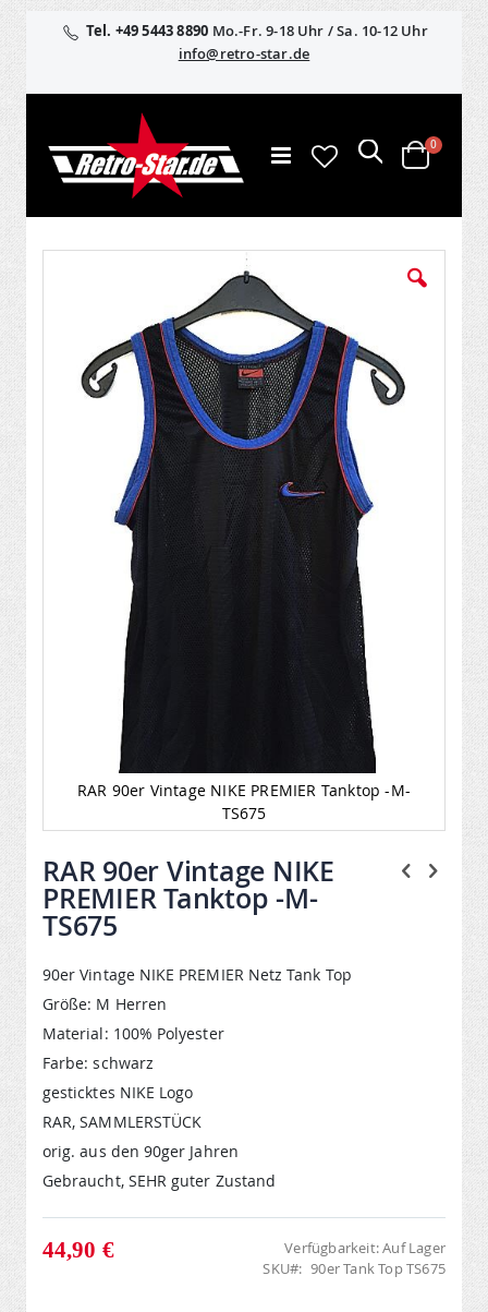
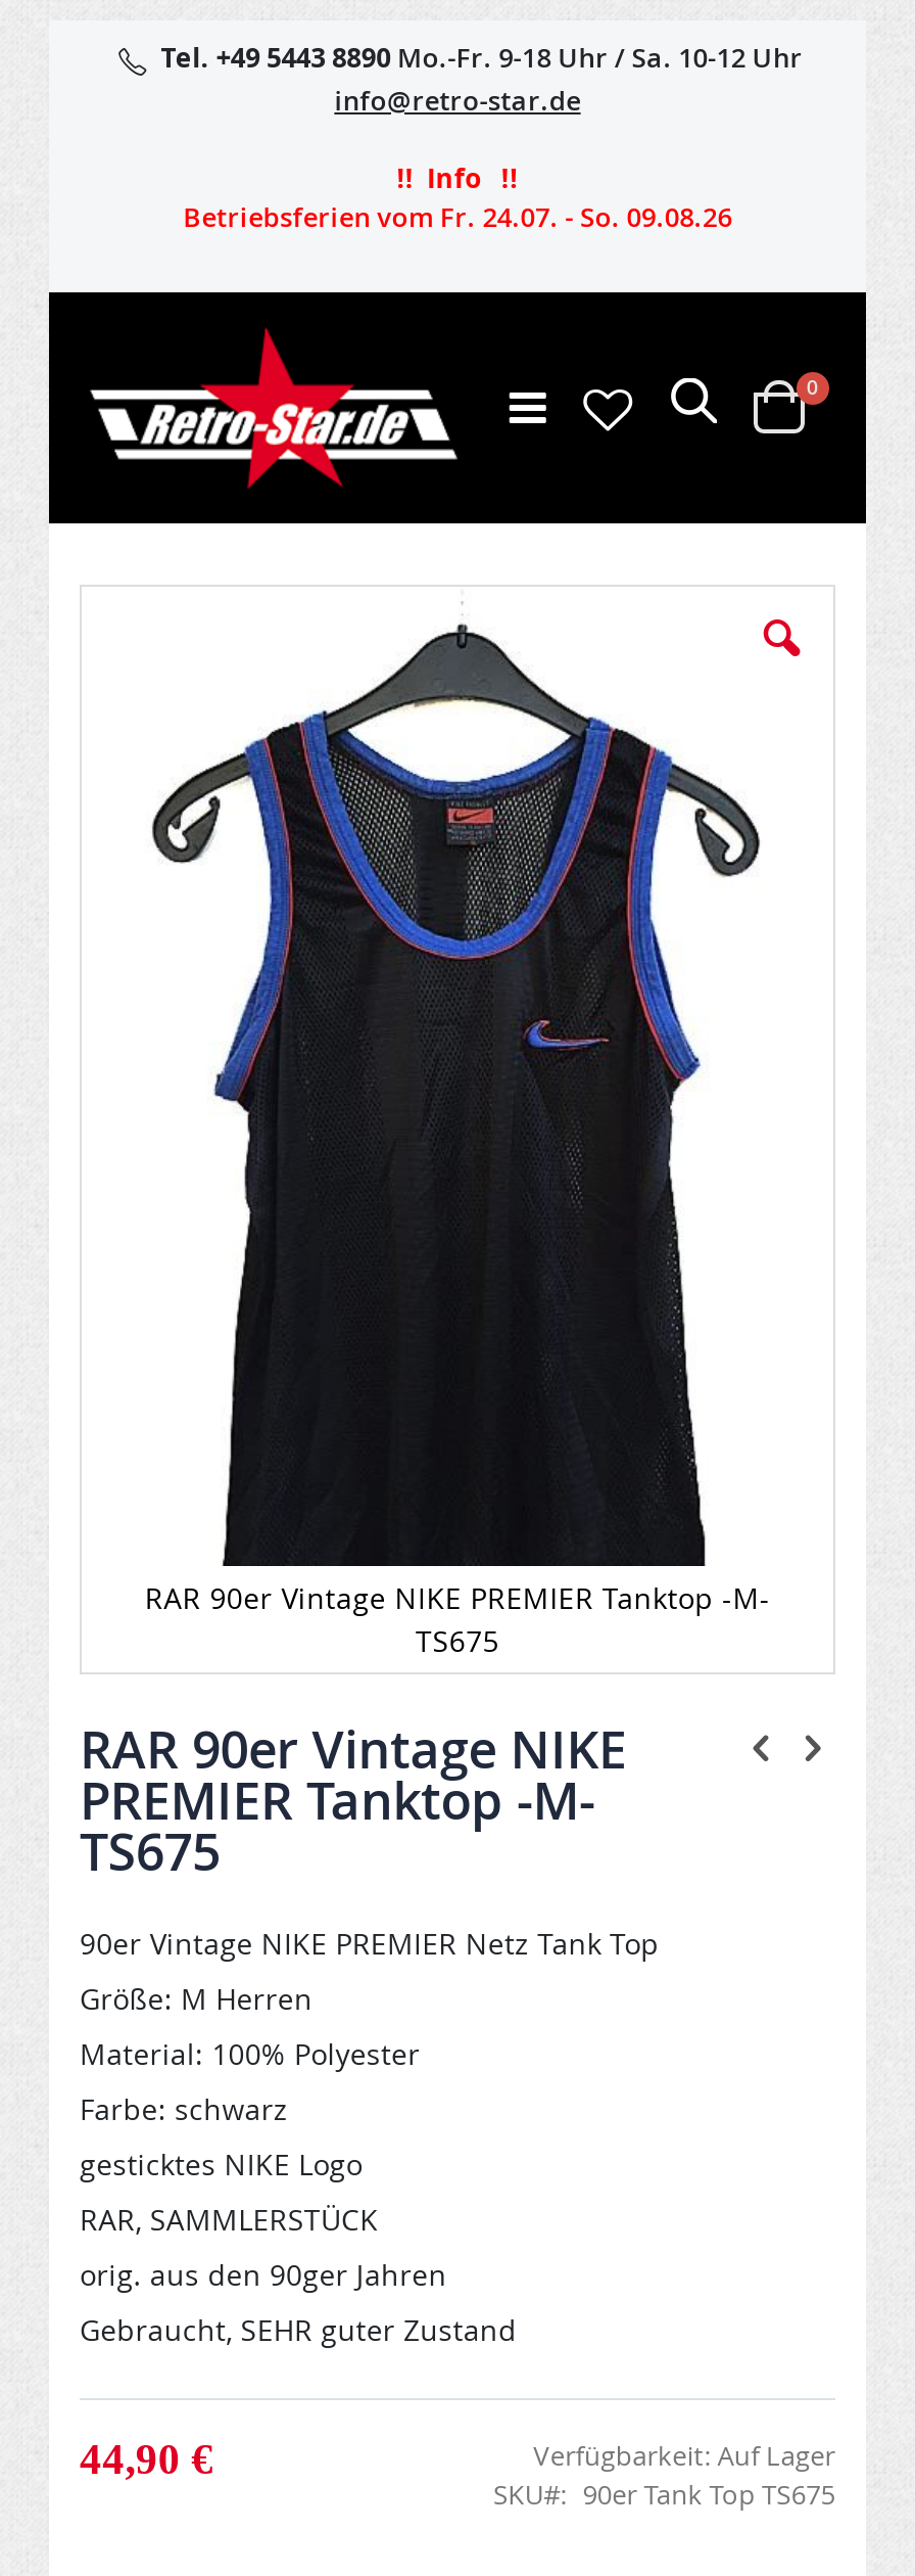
+ !! Info !!
+ Betriebsferien vom Fr. 24.07. - So. 09.08.26
